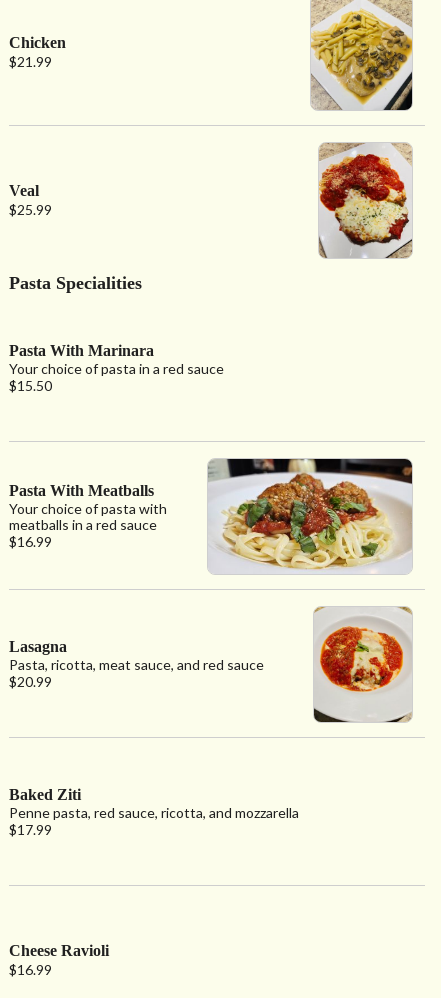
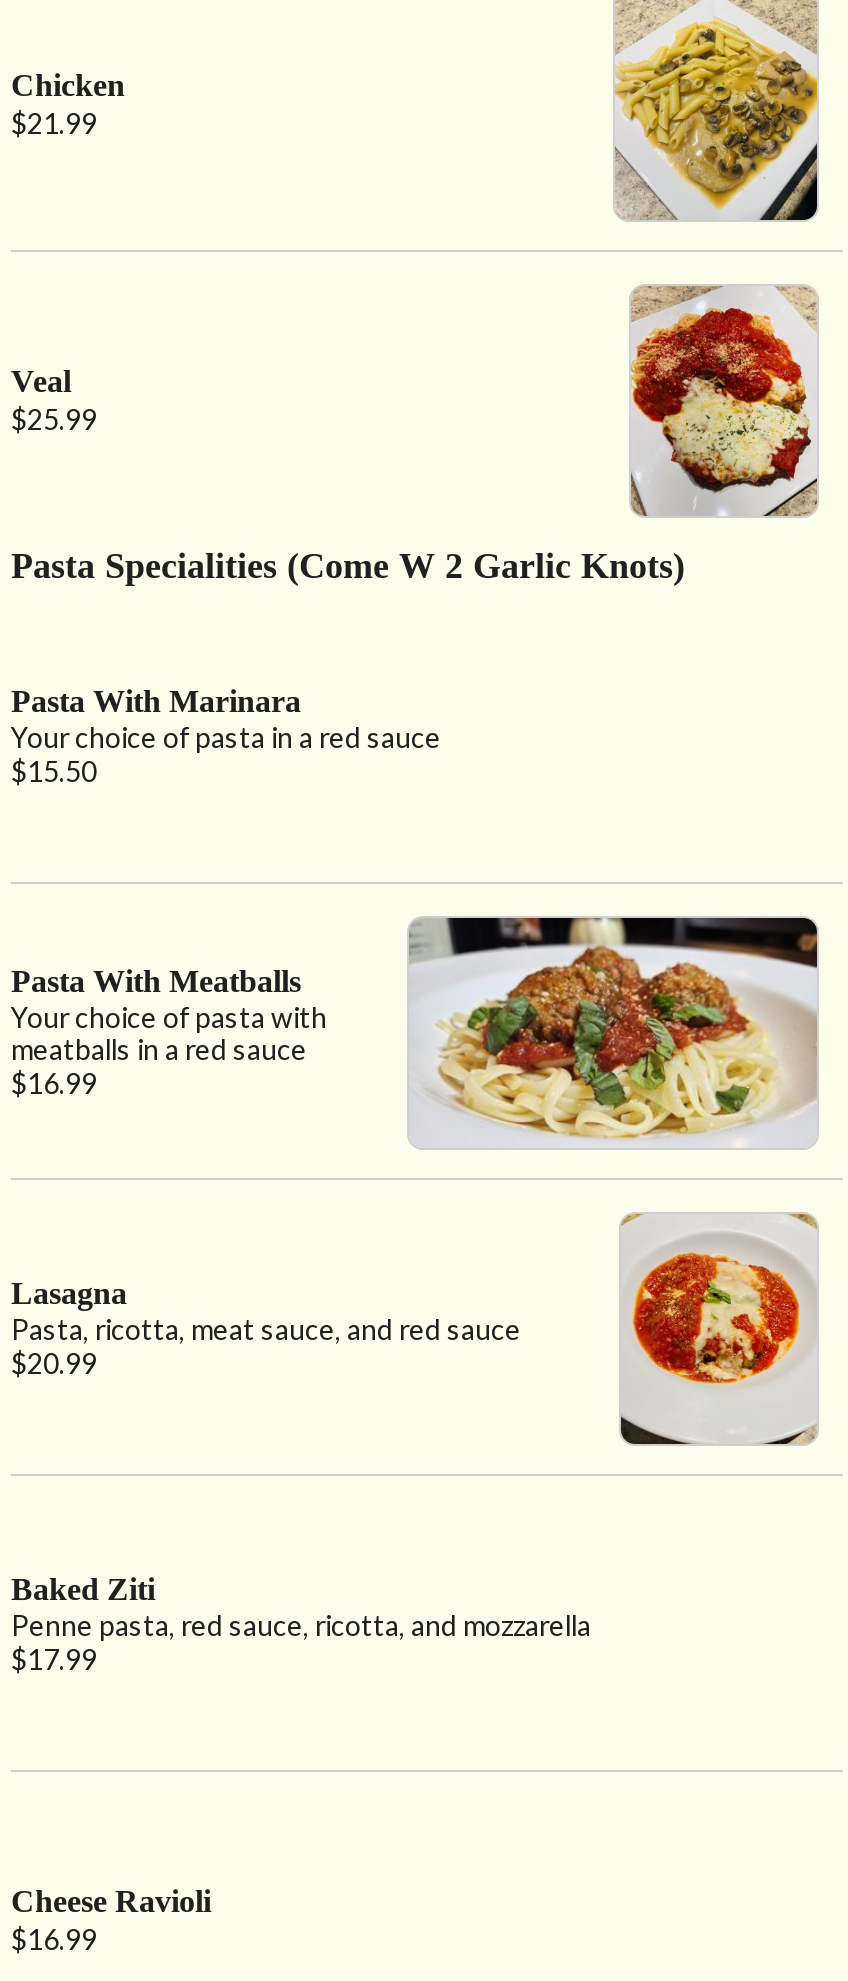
- Pasta Specialities
+ Pasta Specialities (Come W 2 Garlic Knots)
